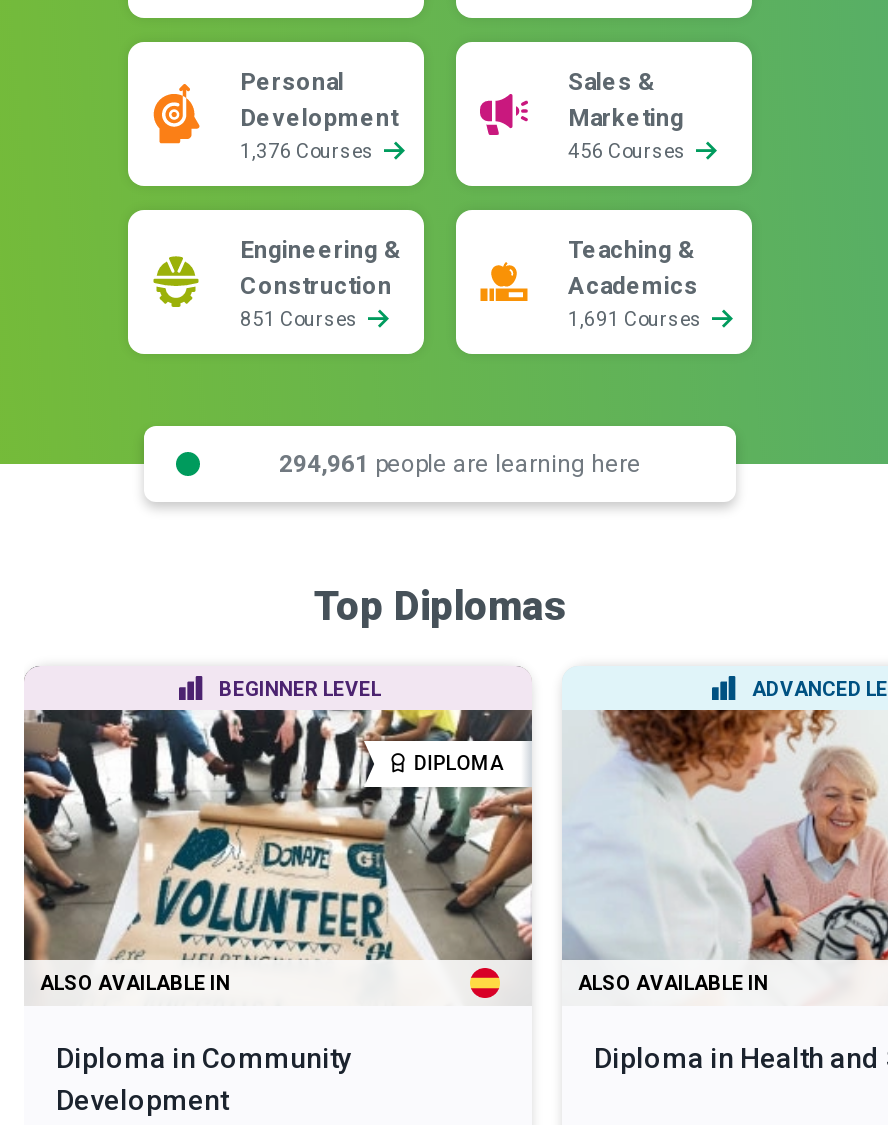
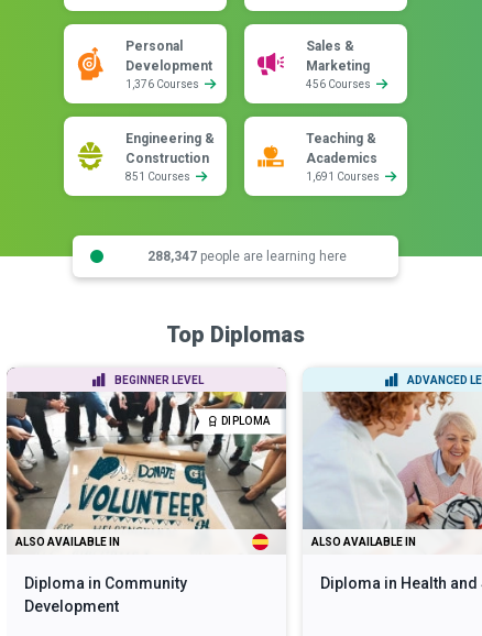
- 294,961 people are learning here
+ 288,347 people are learning here
